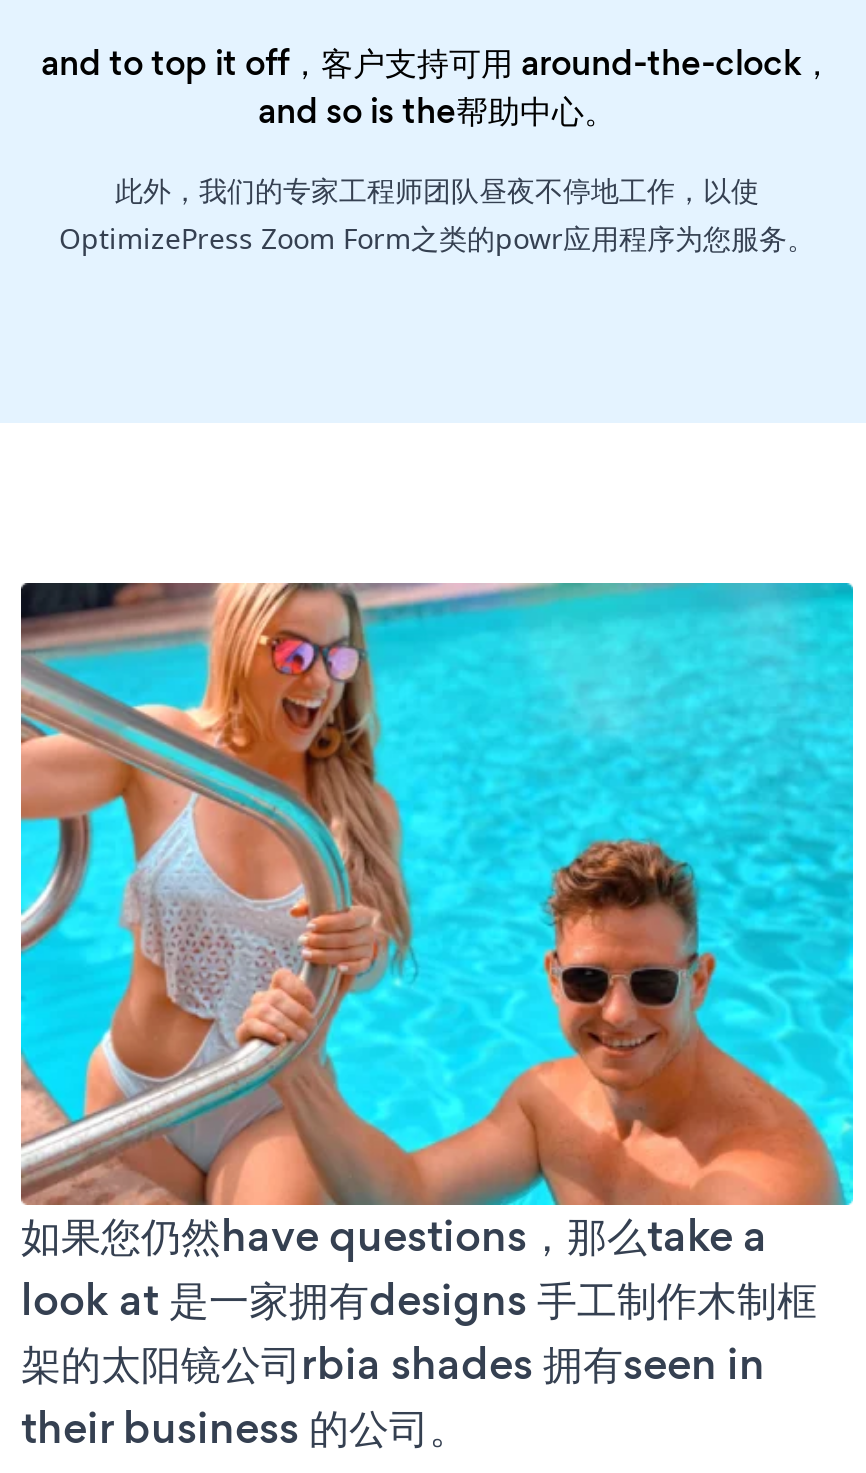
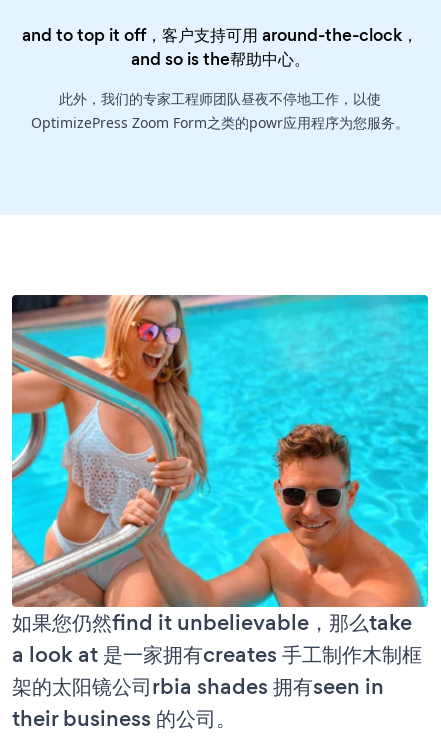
- 如果您仍然have questions，那么take a
- look at 是一家拥有designs 手工制作木制框
+ 如果您仍然find it unbelievable，那么take
+ a look at 是一家拥有creates 手工制作木制框
